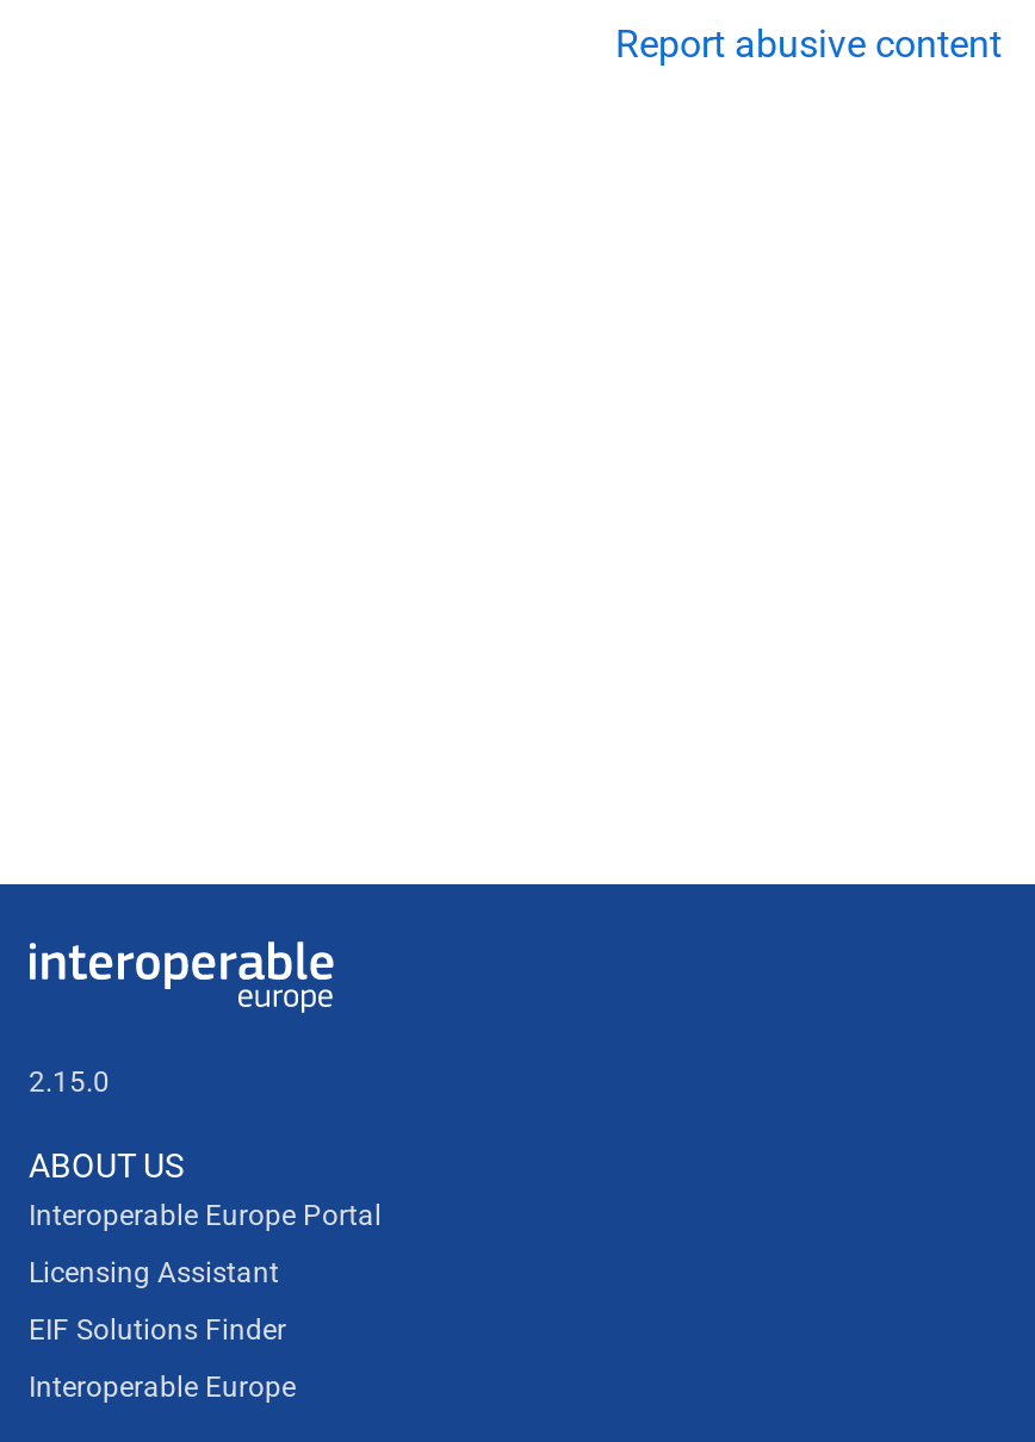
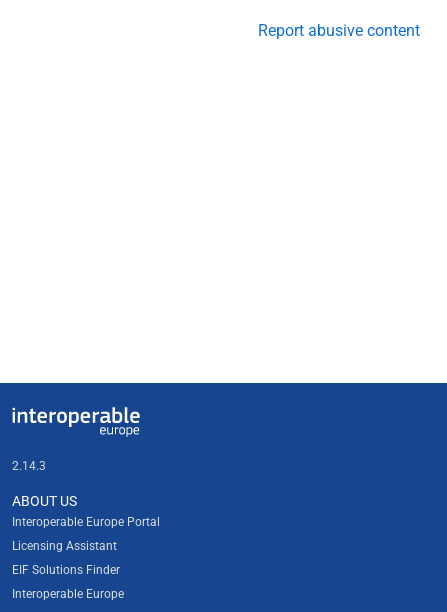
- 2.15.0
+ 2.14.3
